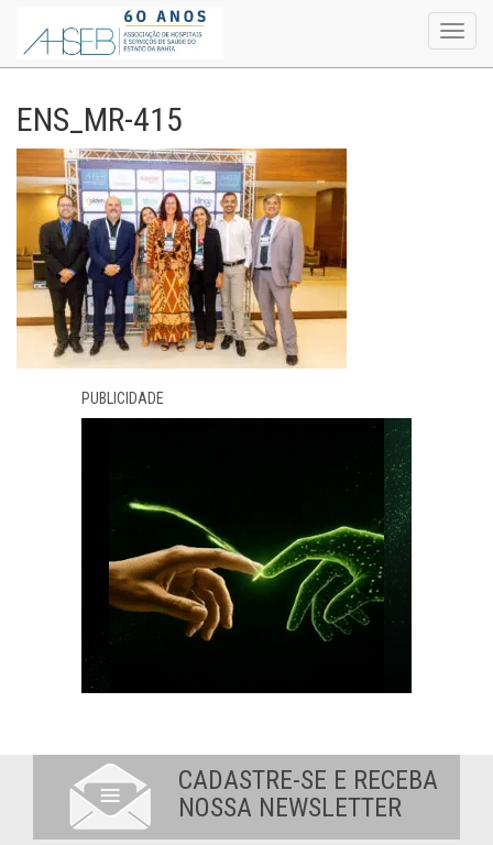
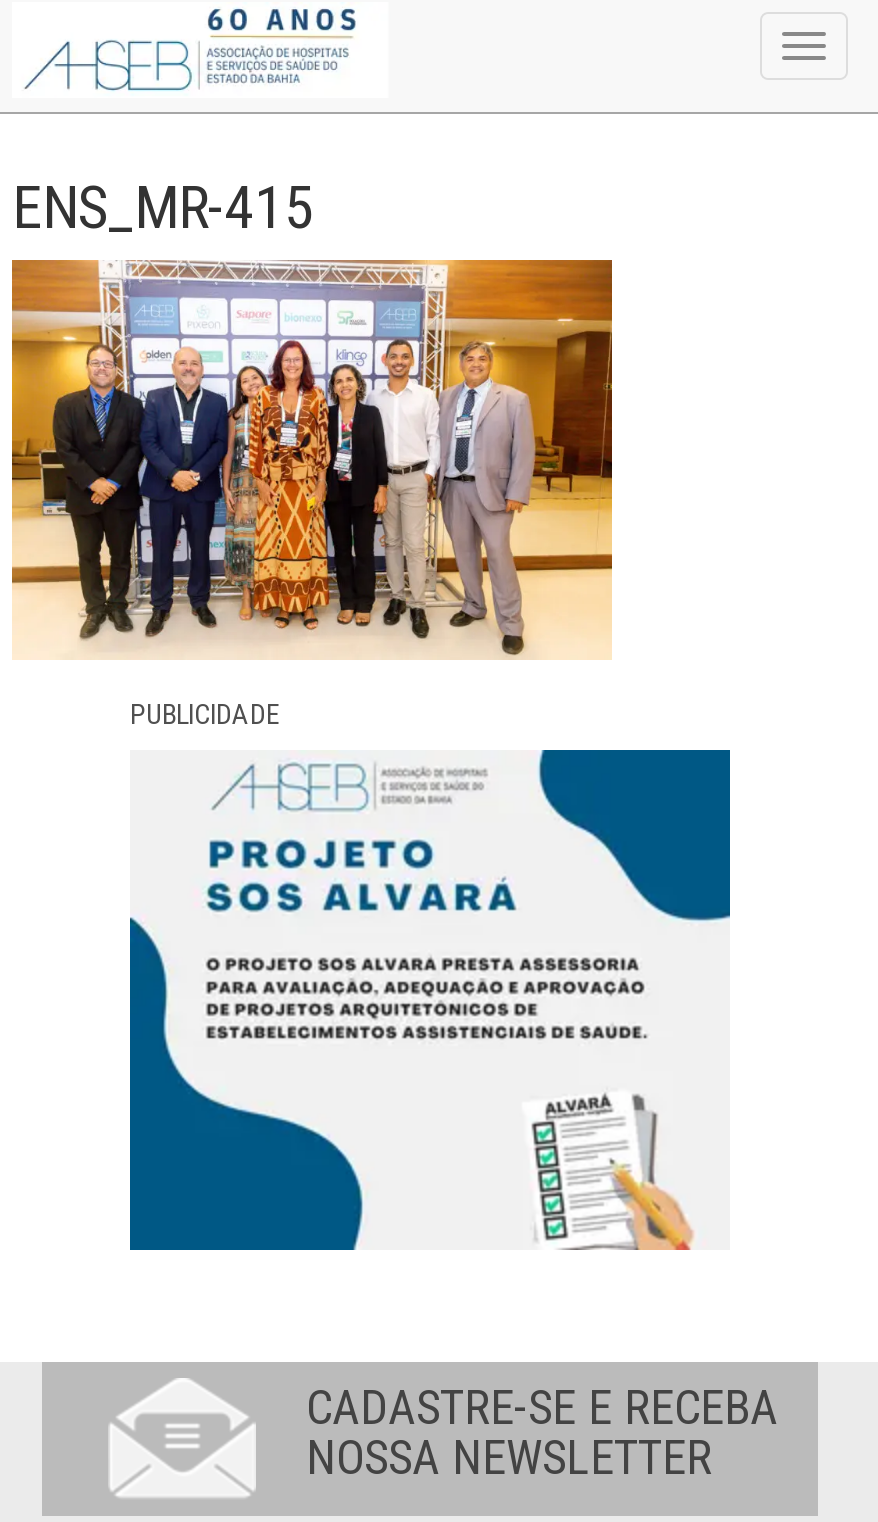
- [image]
+ [image]
